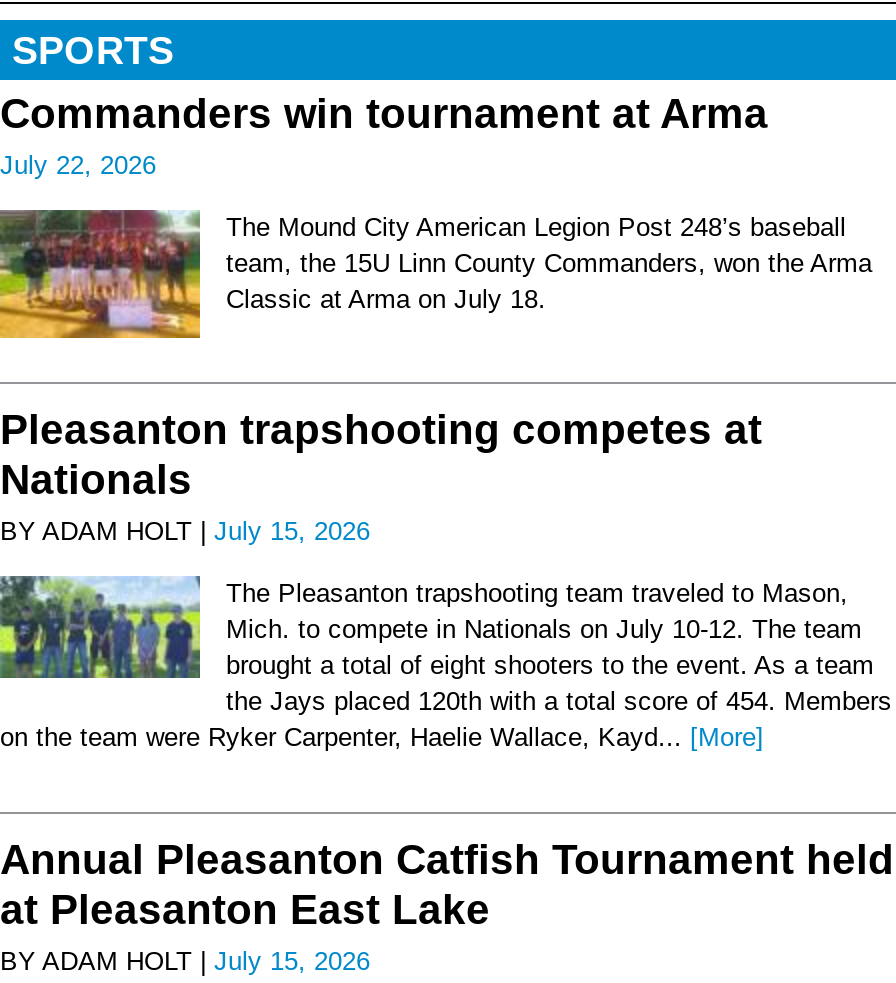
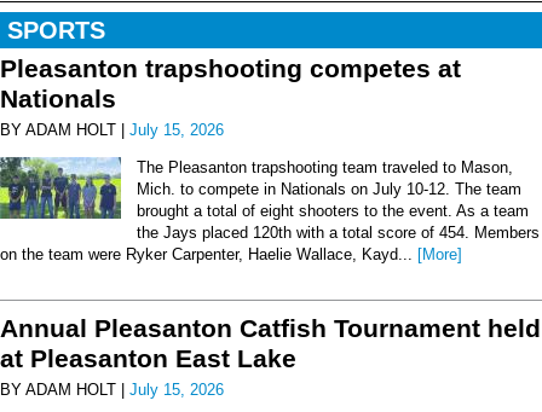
- [image]
- Commanders win tournament at Arma
- July 22, 2026
- The Mound City American Legion Post 248’s baseball
- team, the 15U Linn County Commanders, won the Arma
- Classic at Arma on July 18.
